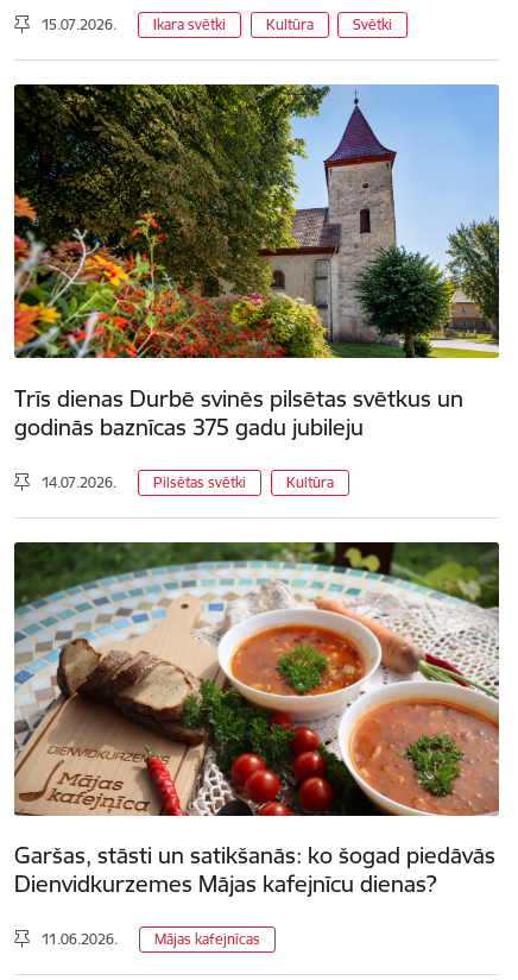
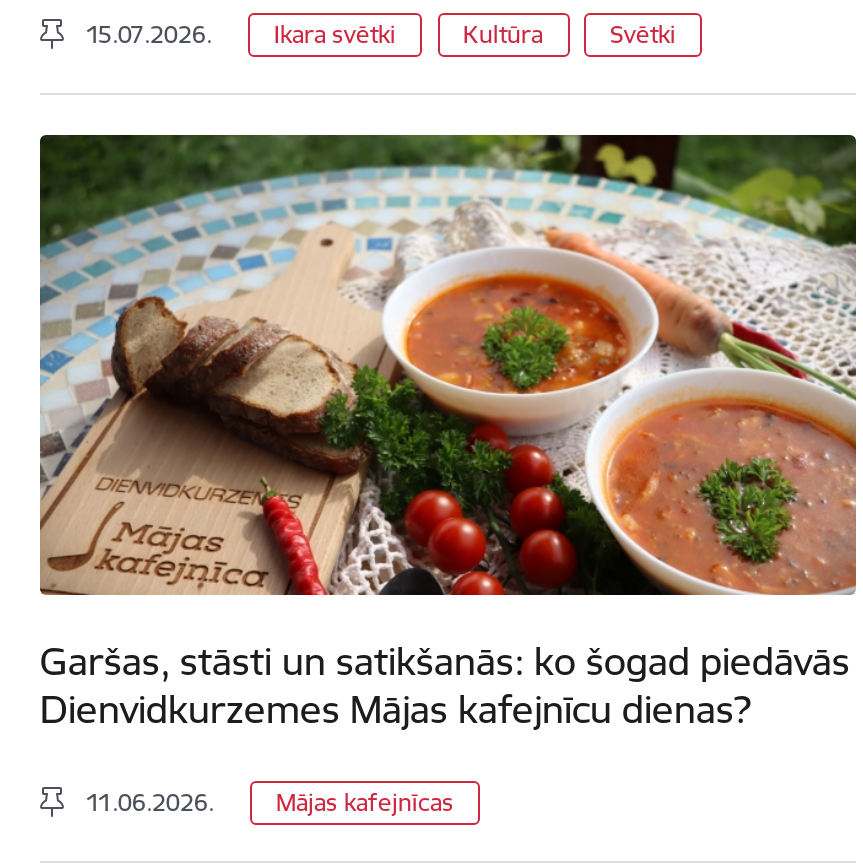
- [image]
- Trīs dienas Durbē svinēs pilsētas svētkus un
- godinās baznīcas 375 gadu jubileju
- 14.07.2026.
- Pilsētas svētki
- Kultūra
